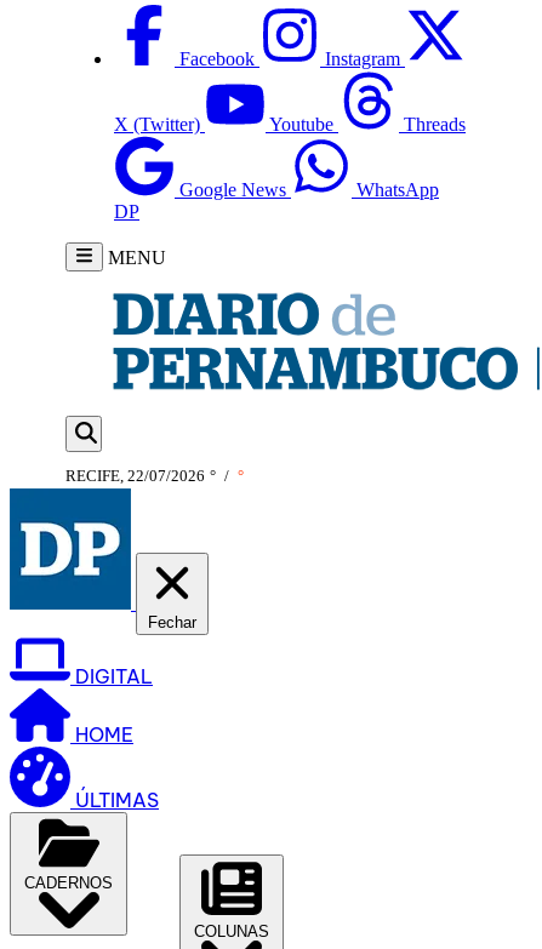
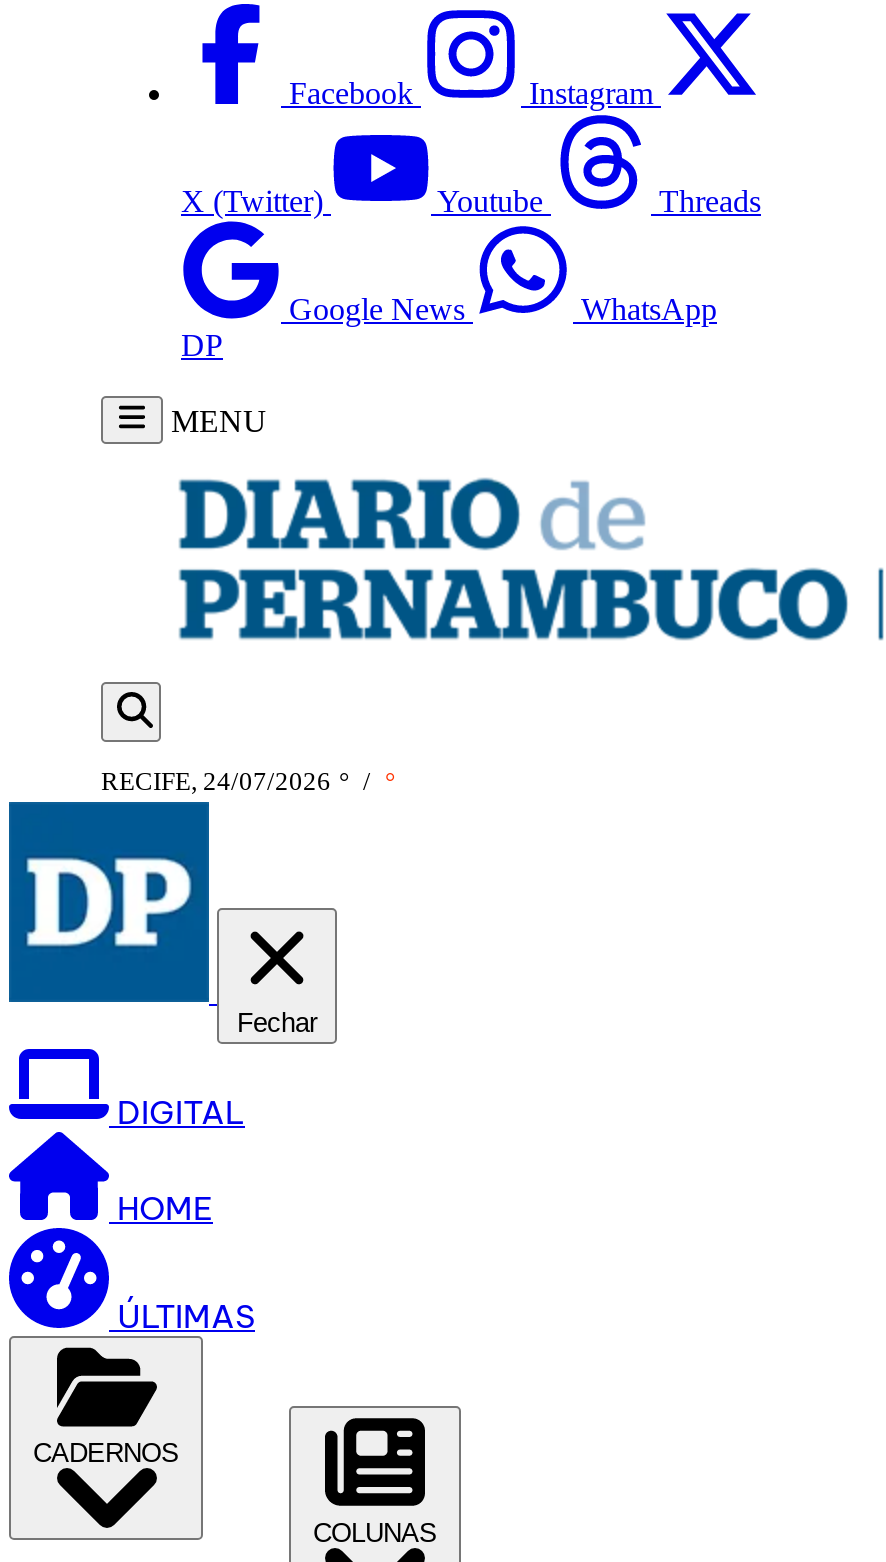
- RECIFE, 22/07/2026 ° / °
+ RECIFE, 24/07/2026 ° / °
